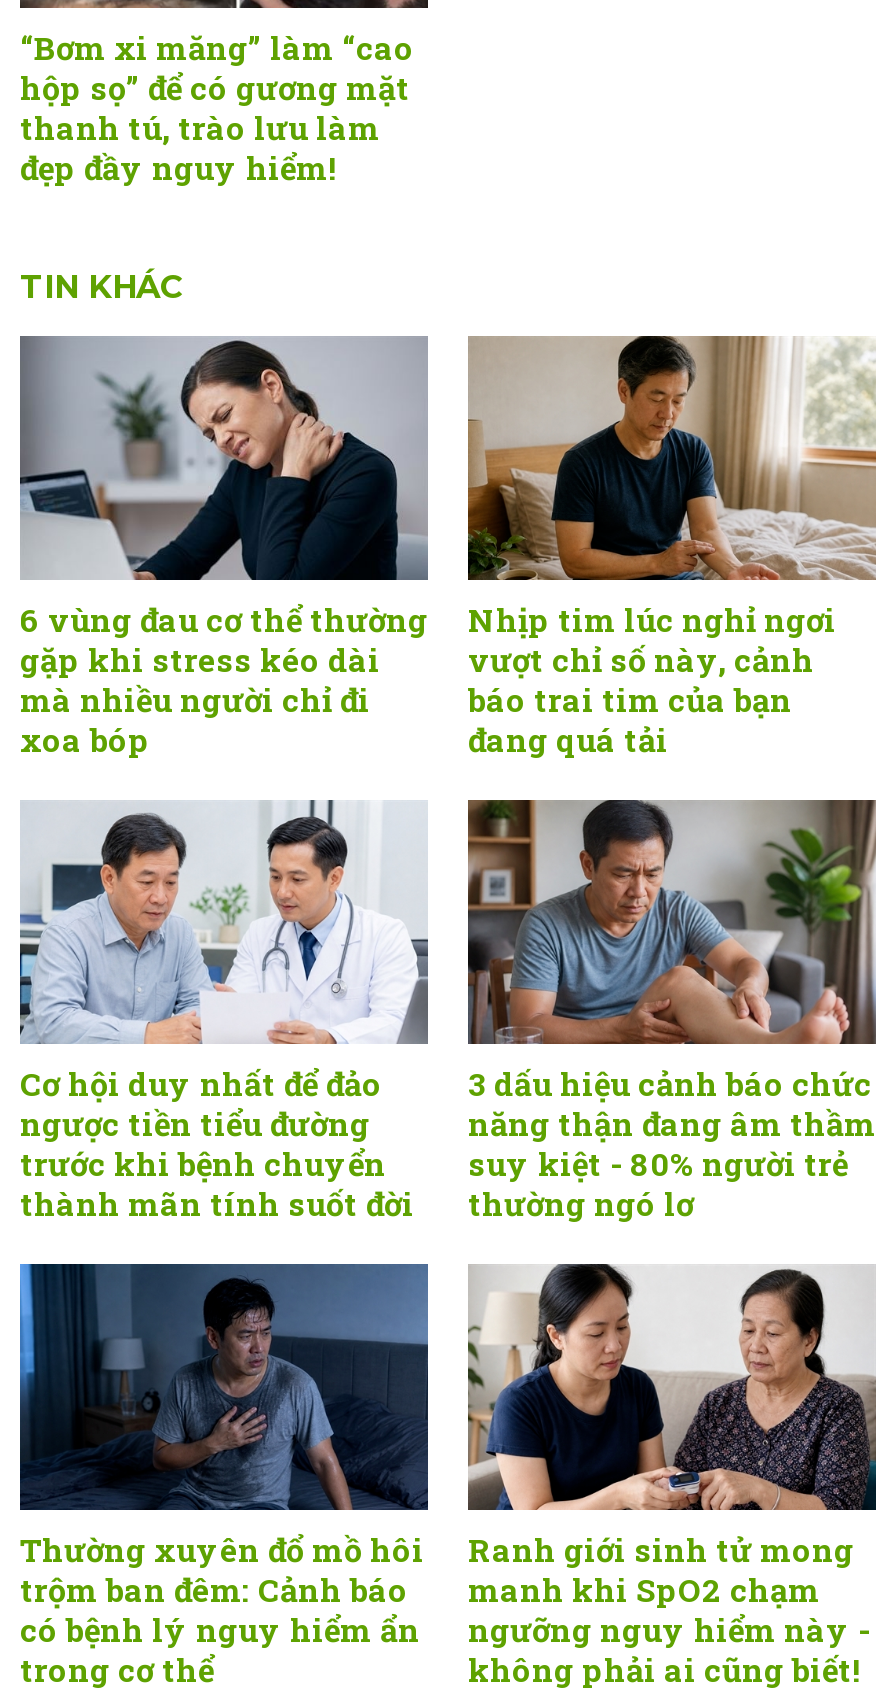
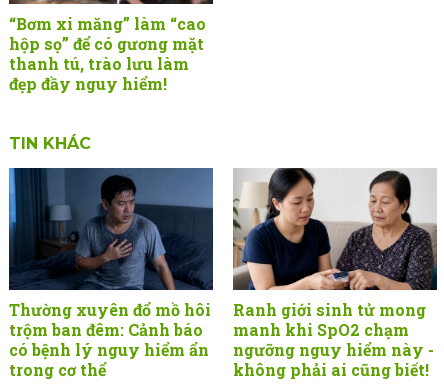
- [image]
- 6 vùng đau cơ thể thường
- gặp khi stress kéo dài
- mà nhiều người chỉ đi
- xoa bóp

- [image]
- Nhịp tim lúc nghỉ ngơi
- vượt chỉ số này, cảnh
- báo trai tim của bạn
- đang quá tải

- [image]
- Cơ hội duy nhất để đảo
- ngược tiền tiểu đường
- trước khi bệnh chuyển
- thành mãn tính suốt đời

- [image]
- 3 dấu hiệu cảnh báo chức
- năng thận đang âm thầm
- suy kiệt - 80% người trẻ
- thường ngó lơ
